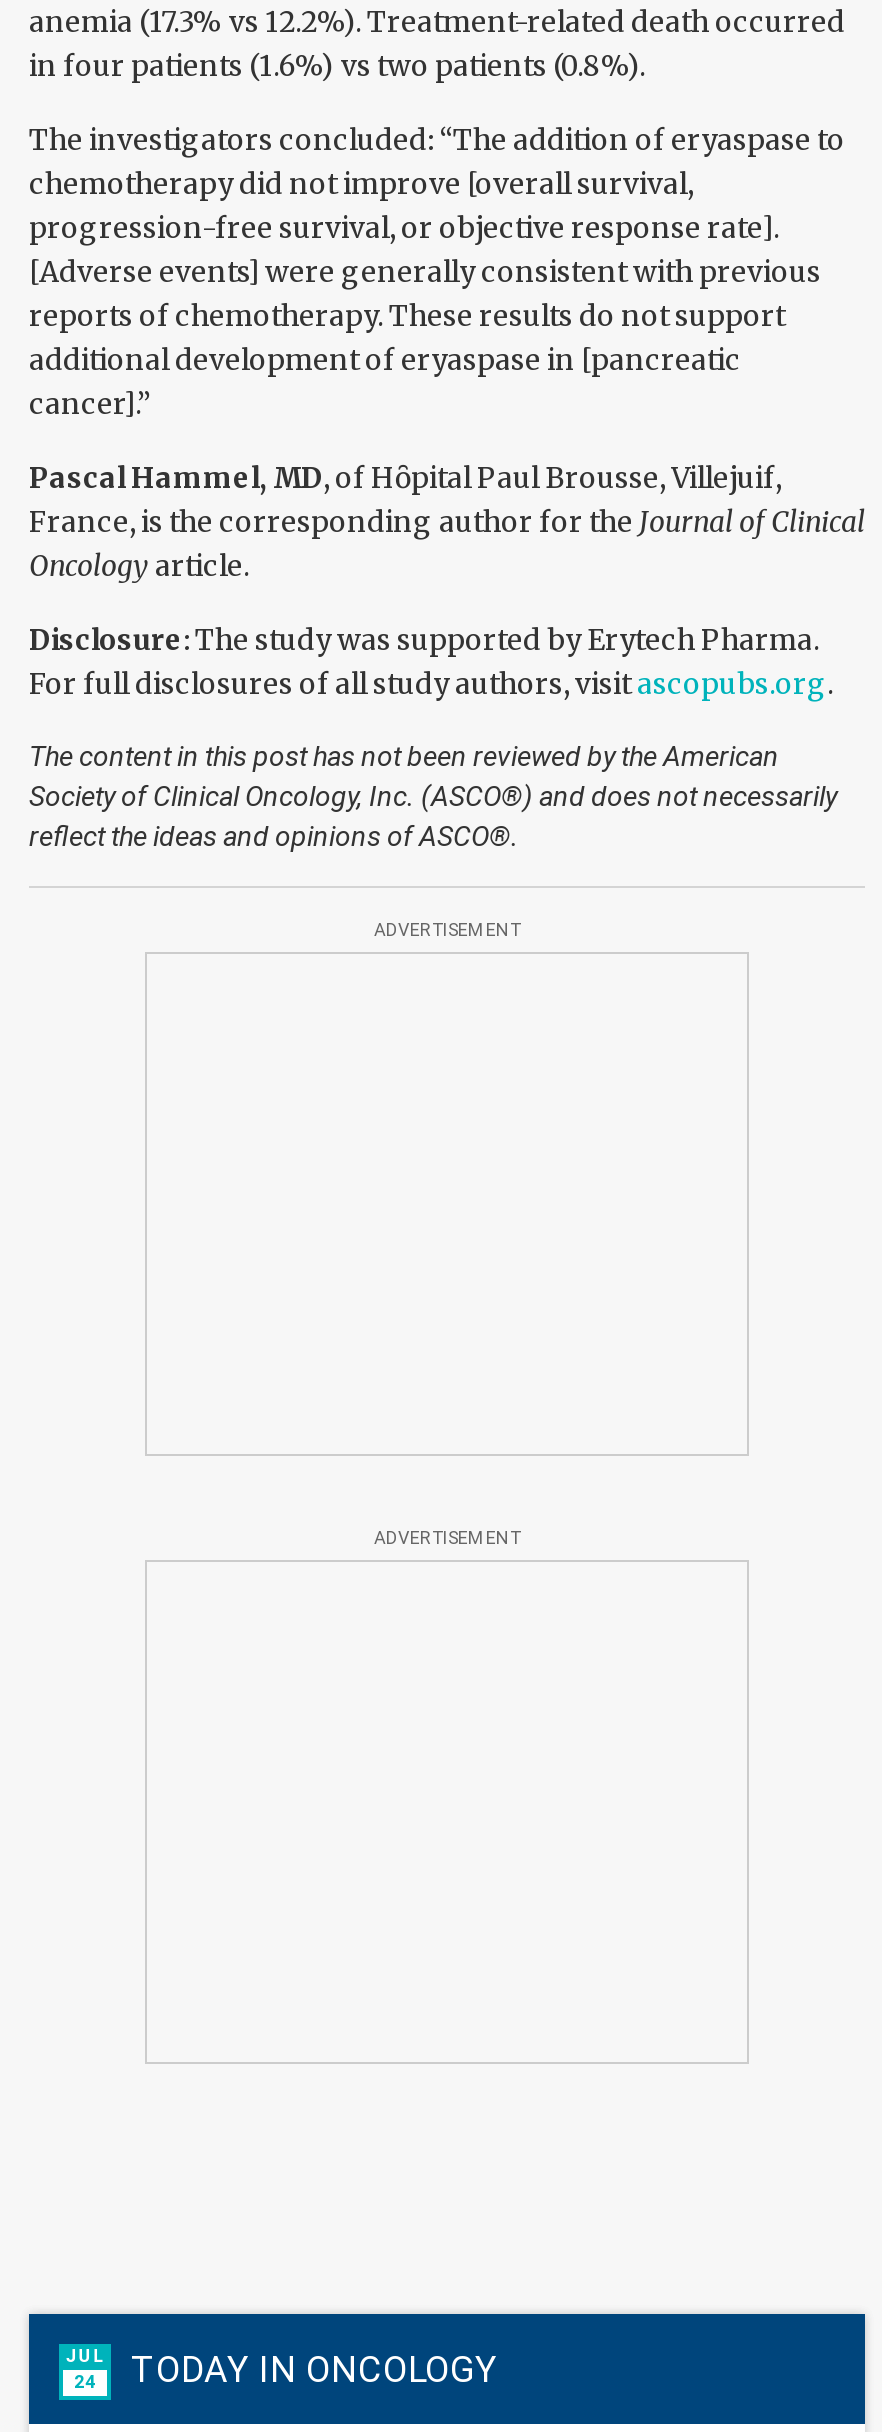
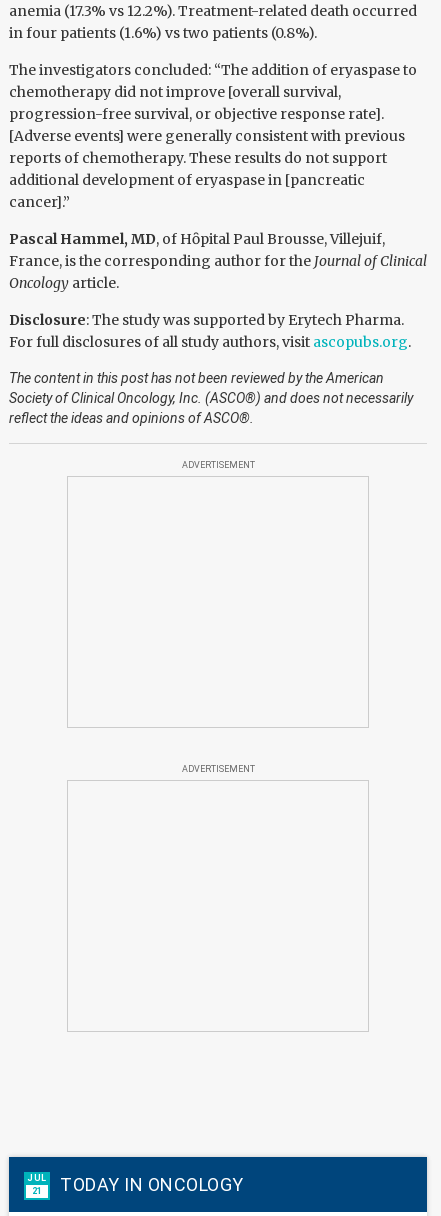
- JUL 24 TODAY IN ONCOLOGY
+ JUL 21 TODAY IN ONCOLOGY
